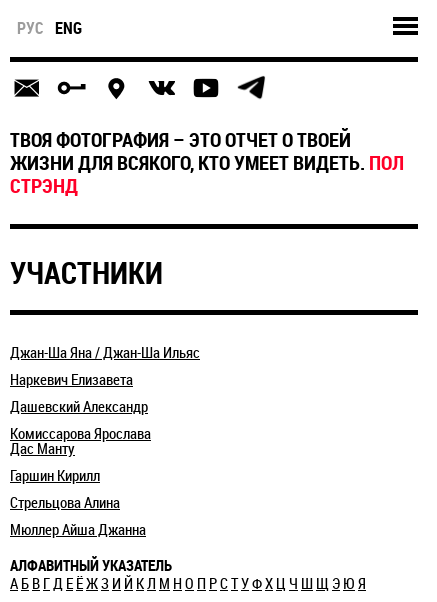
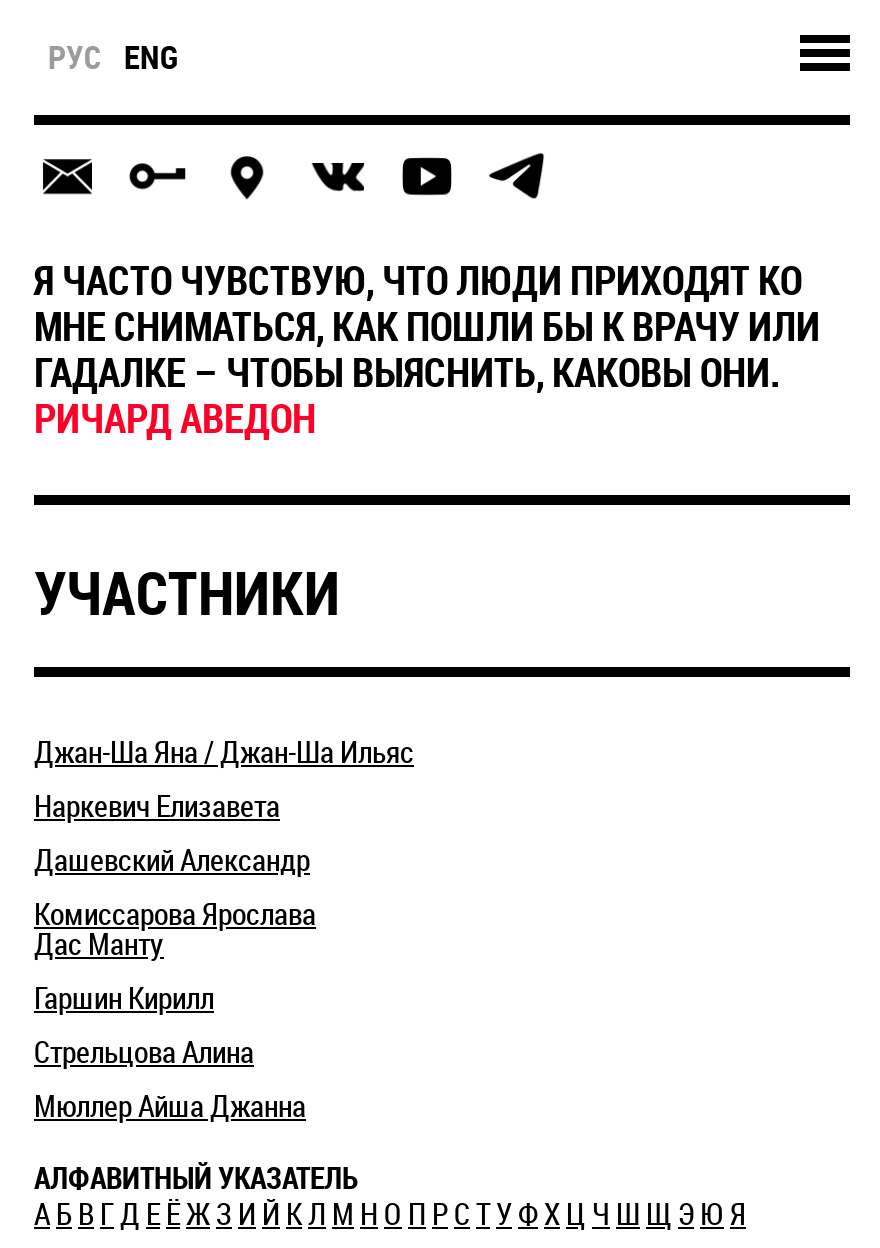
- ТВОЯ ФОТОГРАФИЯ – ЭТО ОТЧЕТ О ТВОЕЙ
- ЖИЗНИ ДЛЯ ВСЯКОГО, КТО УМЕЕТ ВИДЕТЬ. ПОЛ
- СТРЭНД
+ Я ЧАСТО ЧУВСТВУЮ, ЧТО ЛЮДИ ПРИХОДЯТ КО
+ МНЕ СНИМАТЬСЯ, КАК ПОШЛИ БЫ К ВРАЧУ ИЛИ
+ ГАДАЛКЕ – ЧТОБЫ ВЫЯСНИТЬ, КАКОВЫ ОНИ.
+ РИЧАРД АВЕДОН
